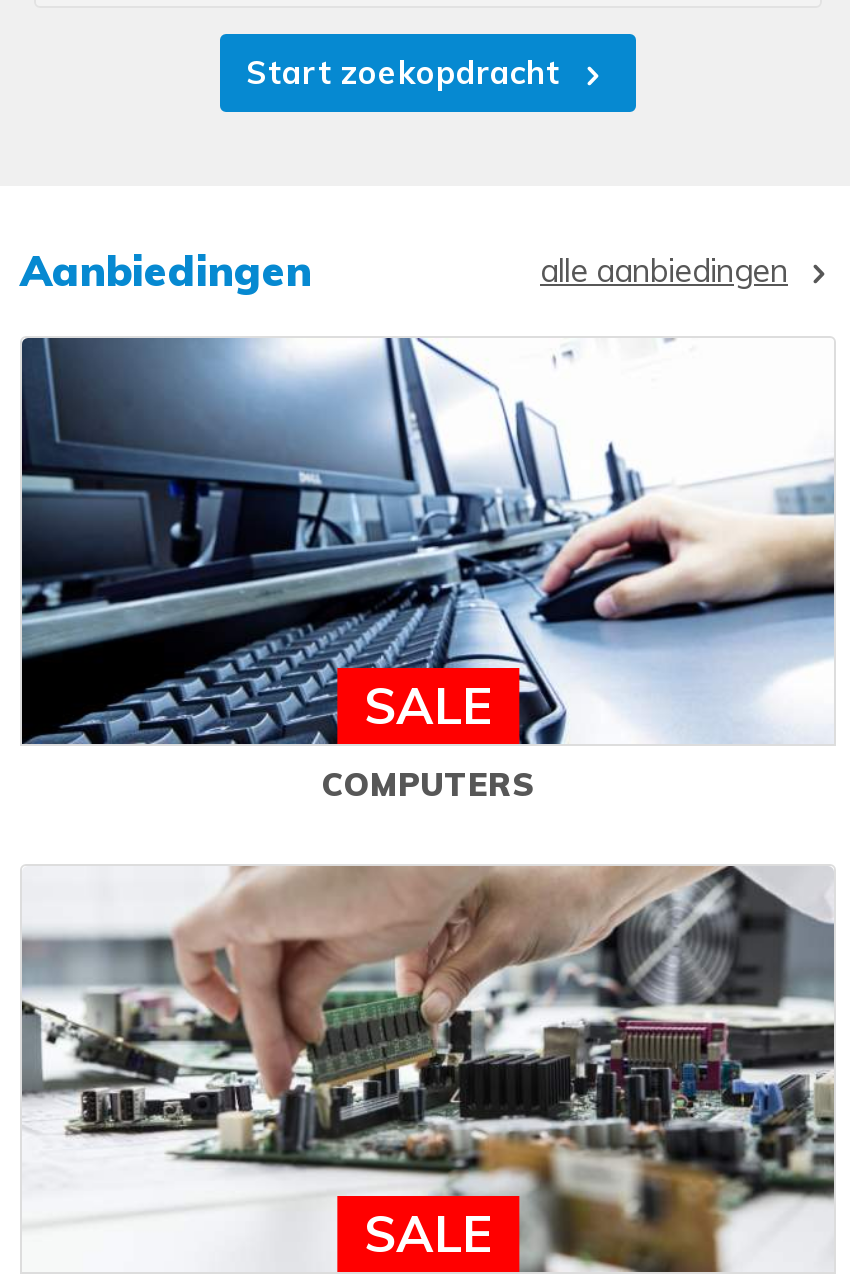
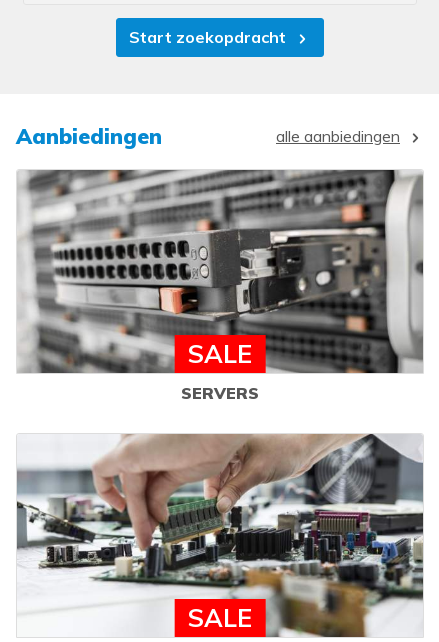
- [image]
- COMPUTERS
+ [image]
+ SERVERS
